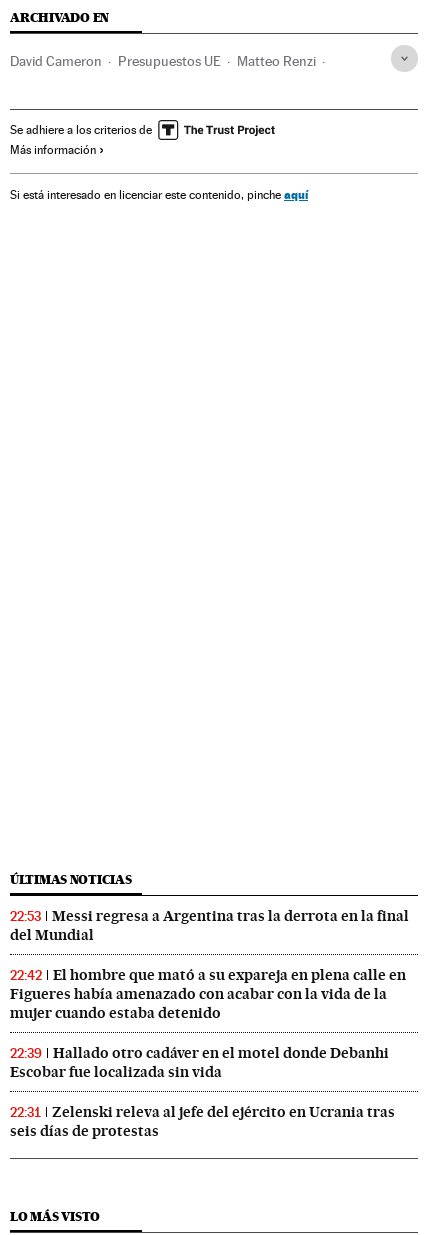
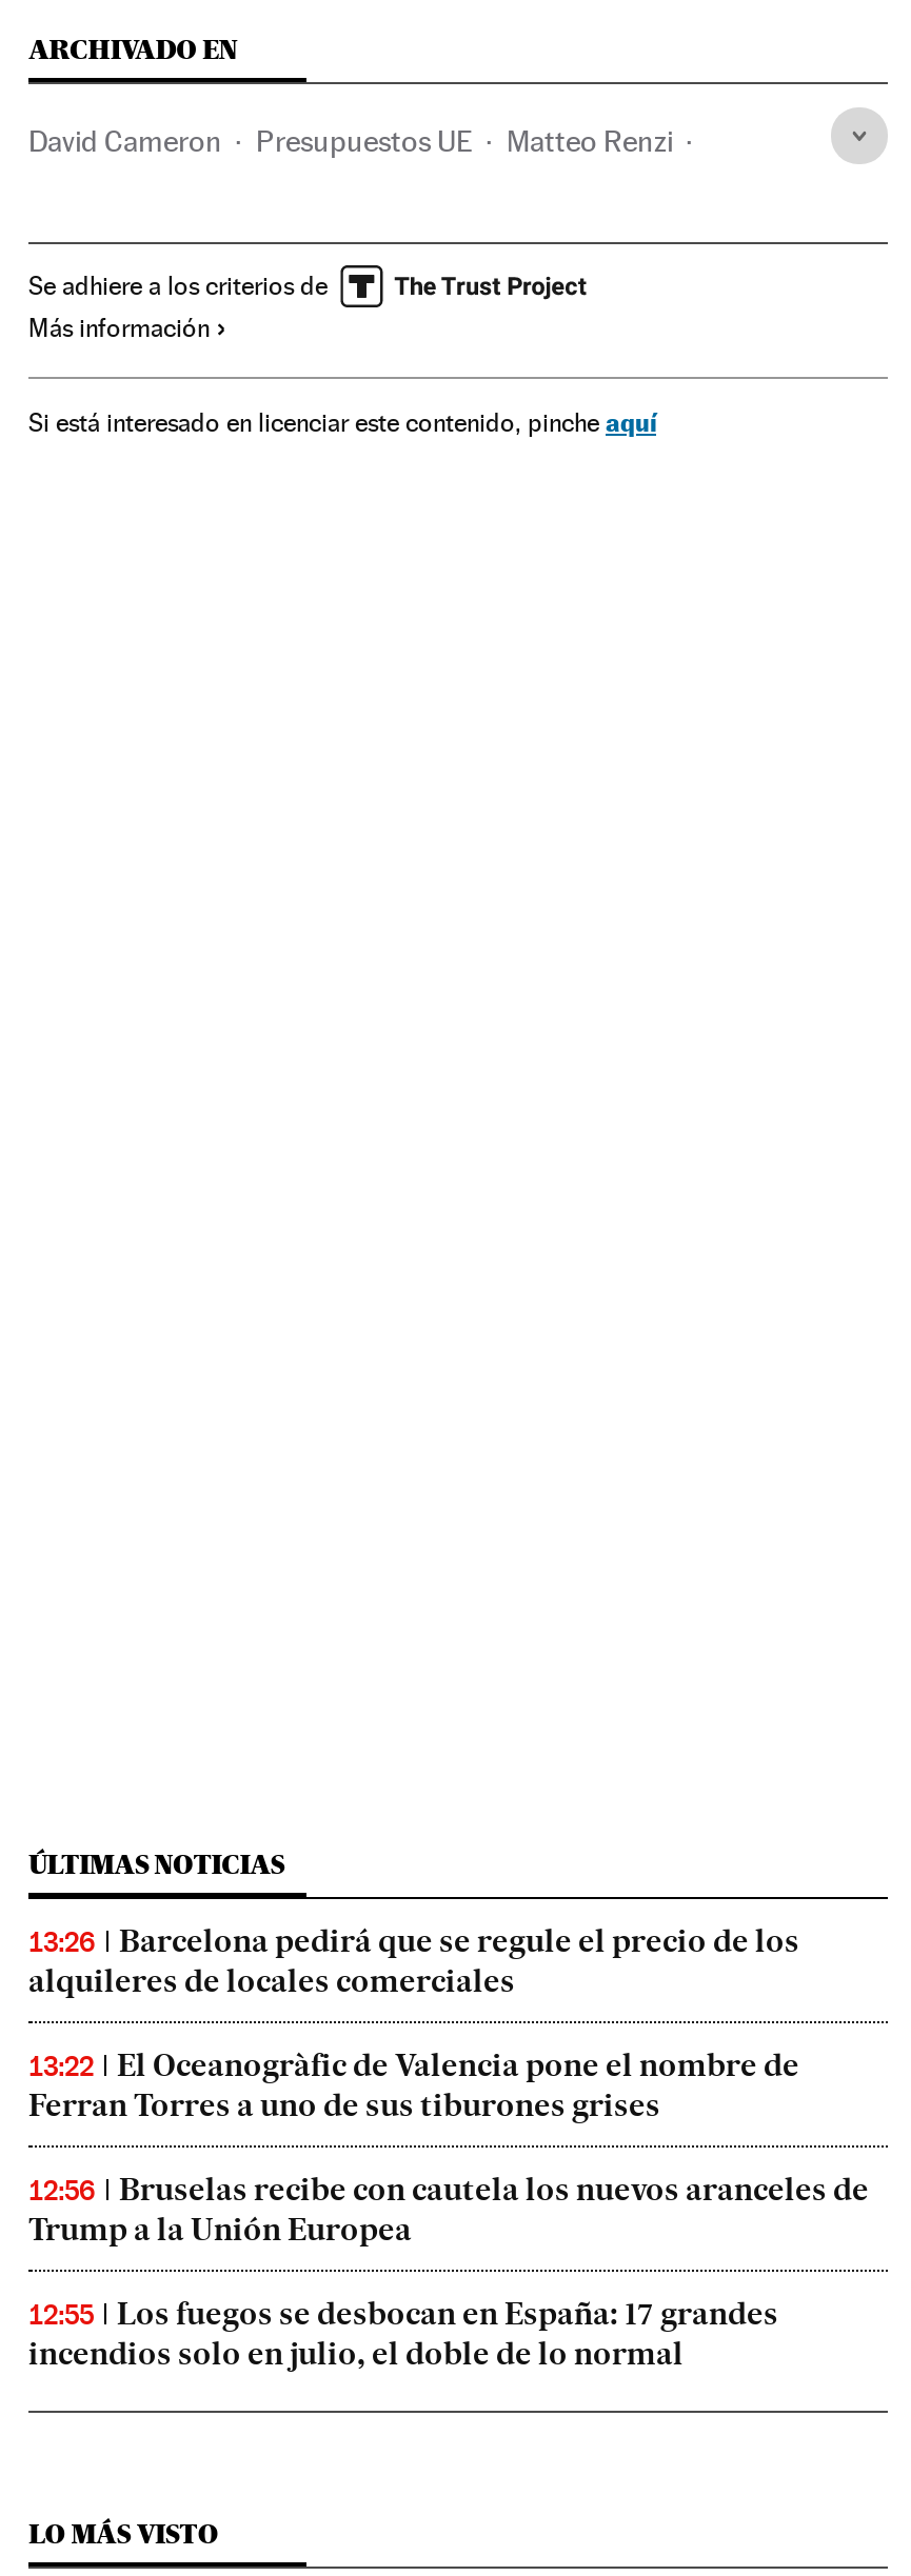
- 22:53
- Messi regresa a Argentina tras la derrota en la final
- del Mundial
+ 13:26
+ Barcelona pedirá que se regule el precio de los
+ alquileres de locales comerciales

- 22:42
- El hombre que mató a su expareja en plena calle en
- Figueres había amenazado con acabar con la vida de la
- mujer cuando estaba detenido
+ 13:22
+ El Oceanogràfic de Valencia pone el nombre de
+ Ferran Torres a uno de sus tiburones grises

- 22:39
- Hallado otro cadáver en el motel donde Debanhi
- Escobar fue localizada sin vida
+ 12:56
+ Bruselas recibe con cautela los nuevos aranceles de
+ Trump a la Unión Europea

- 22:31
- Zelenski releva al jefe del ejército en Ucrania tras
- seis días de protestas
+ 12:55
+ Los fuegos se desbocan en España: 17 grandes
+ incendios solo en julio, el doble de lo normal
